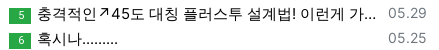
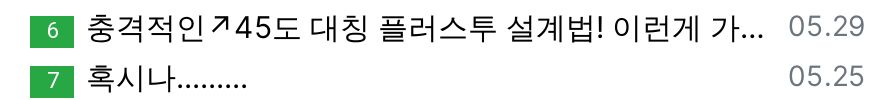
- 5
+ 6

- 6 혹시나.........
+ 7 혹시나.........
